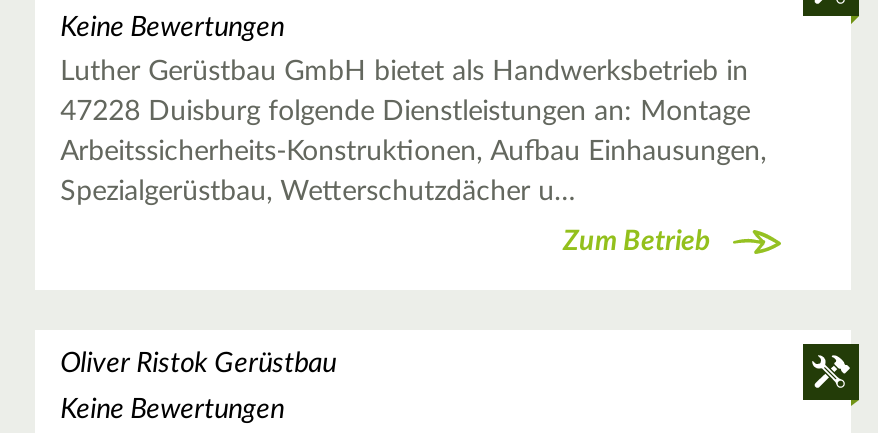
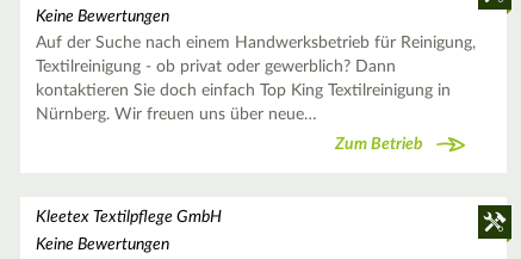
- Luther Gerüstbau GmbH bietet als Handwerksbetrieb in
- 47228 Duisburg folgende Dienstleistungen an: Montage
- Arbeitssicherheits-Konstruktionen, Aufbau Einhausungen,
- Spezialgerüstbau, Wetterschutzdächer u…
+ Auf der Suche nach einem Handwerksbetrieb für Reinigung,
+ Textilreinigung - ob privat oder gewerblich? Dann
+ kontaktieren Sie doch einfach Top King Textilreinigung in
+ Nürnberg. Wir freuen uns über neue…

- Oliver Ristok Gerüstbau
+ Kleetex Textilpflege GmbH
